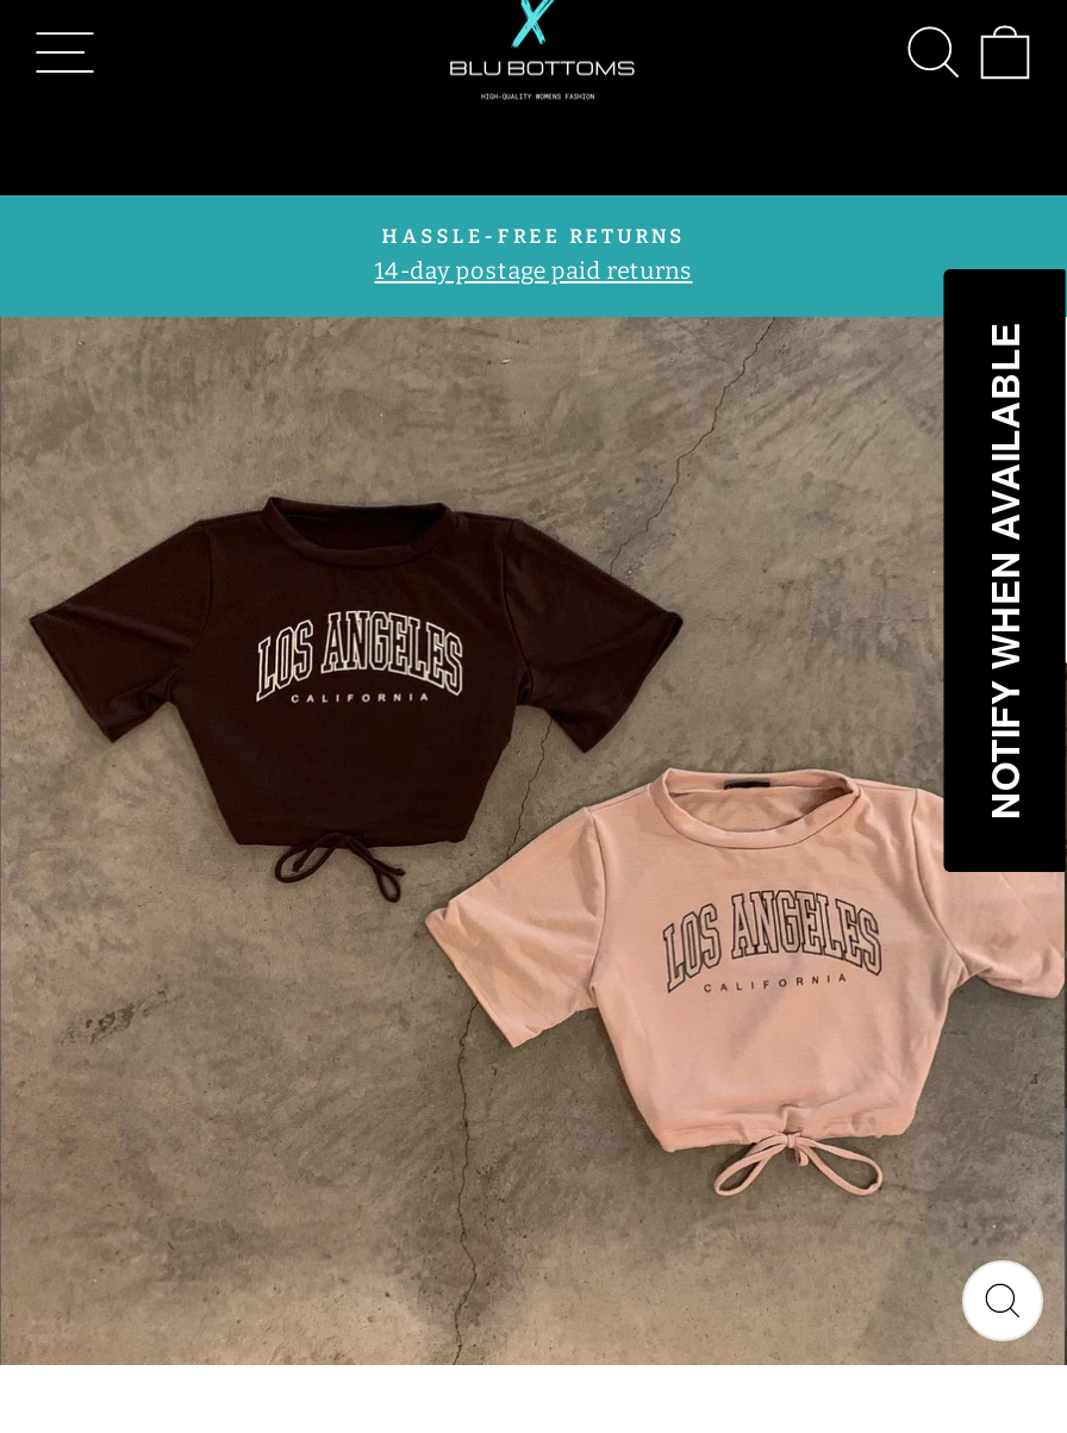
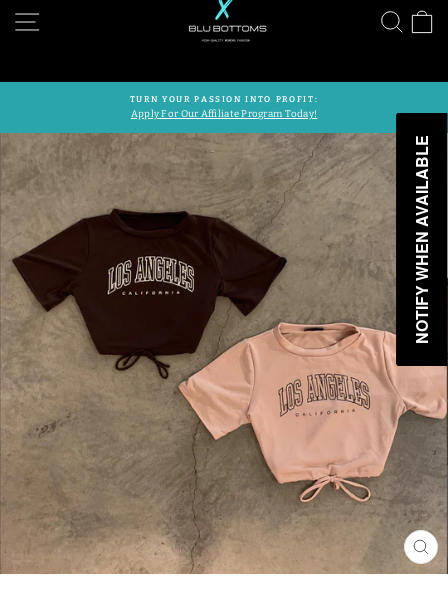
- HASSLE-FREE RETURNS
- 14-day postage paid returns
+ TURN YOUR PASSION INTO PROFIT:
+ Apply For Our Affiliate Program Today!
